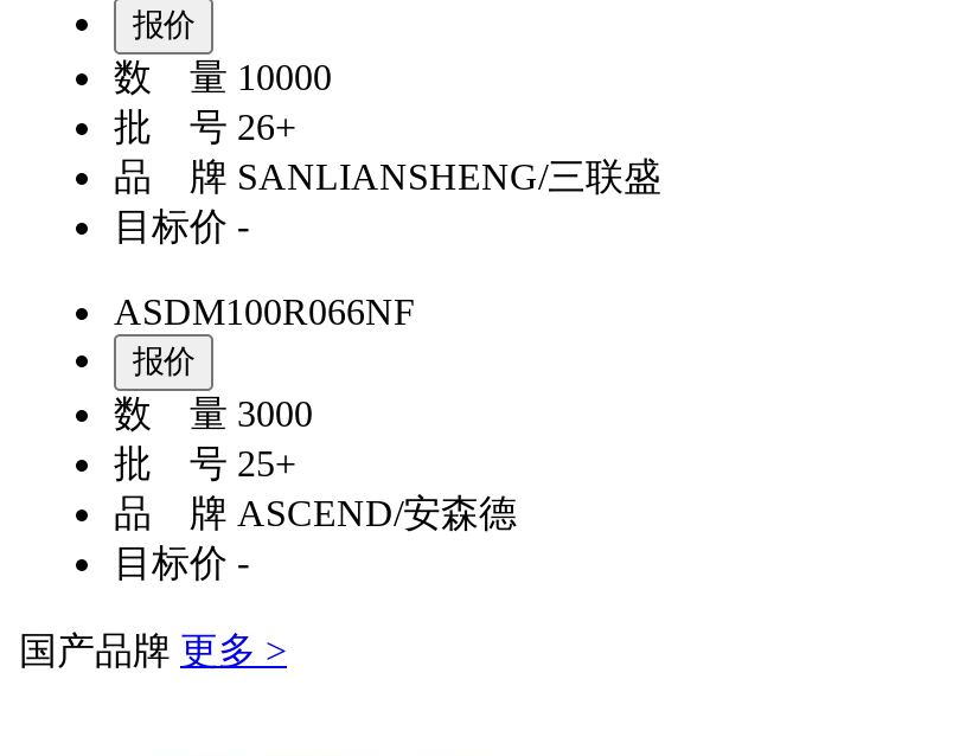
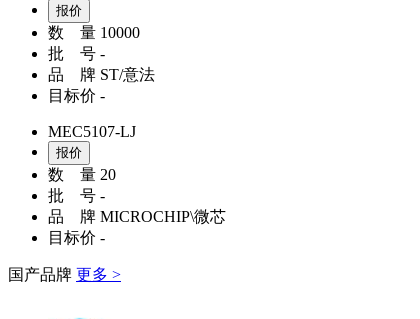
- 批 号 26+
- 品 牌 SANLIANSHENG/三联盛
+ 批 号 -
+ 品 牌 ST/意法

- ASDM100R066NF
+ MEC5107-LJ

- 数 量 3000
- 批 号 25+
- 品 牌 ASCEND/安森德
+ 数 量 20
+ 批 号 -
+ 品 牌 MICROCHIP\微芯
